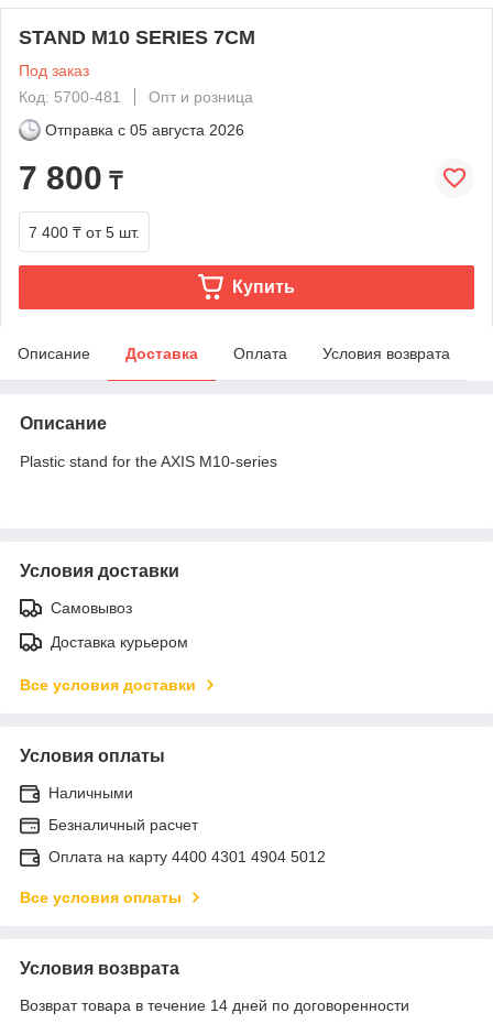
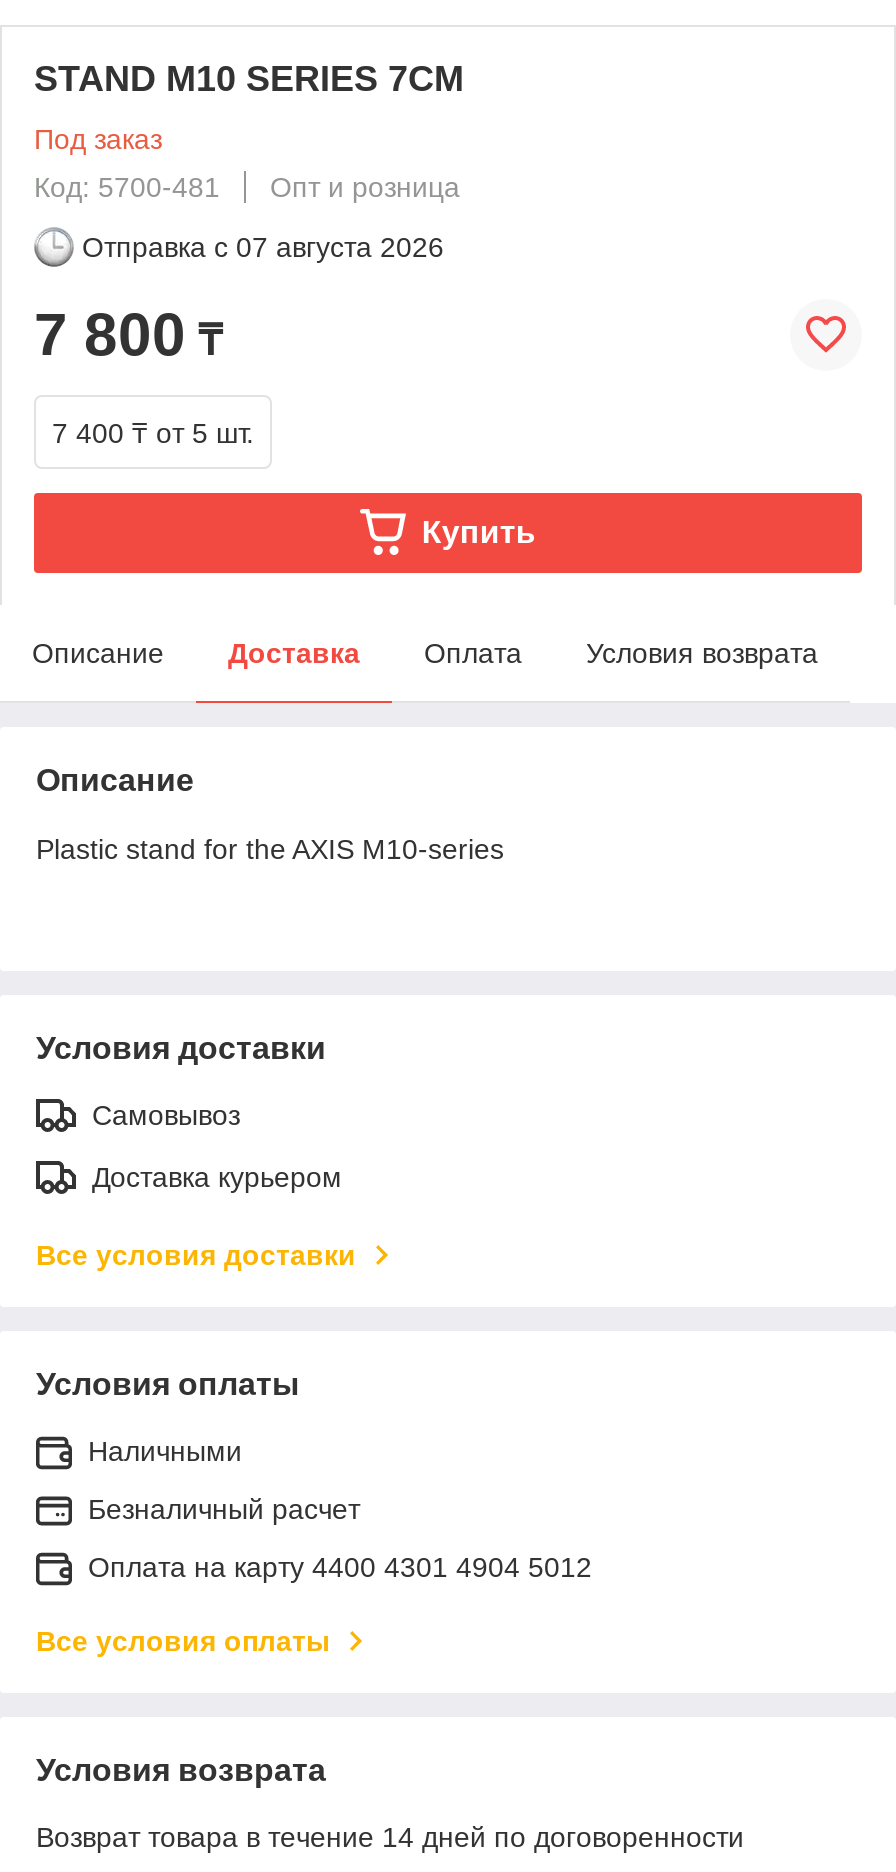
- Отправка с 05 августа 2026
+ Отправка с 07 августа 2026
